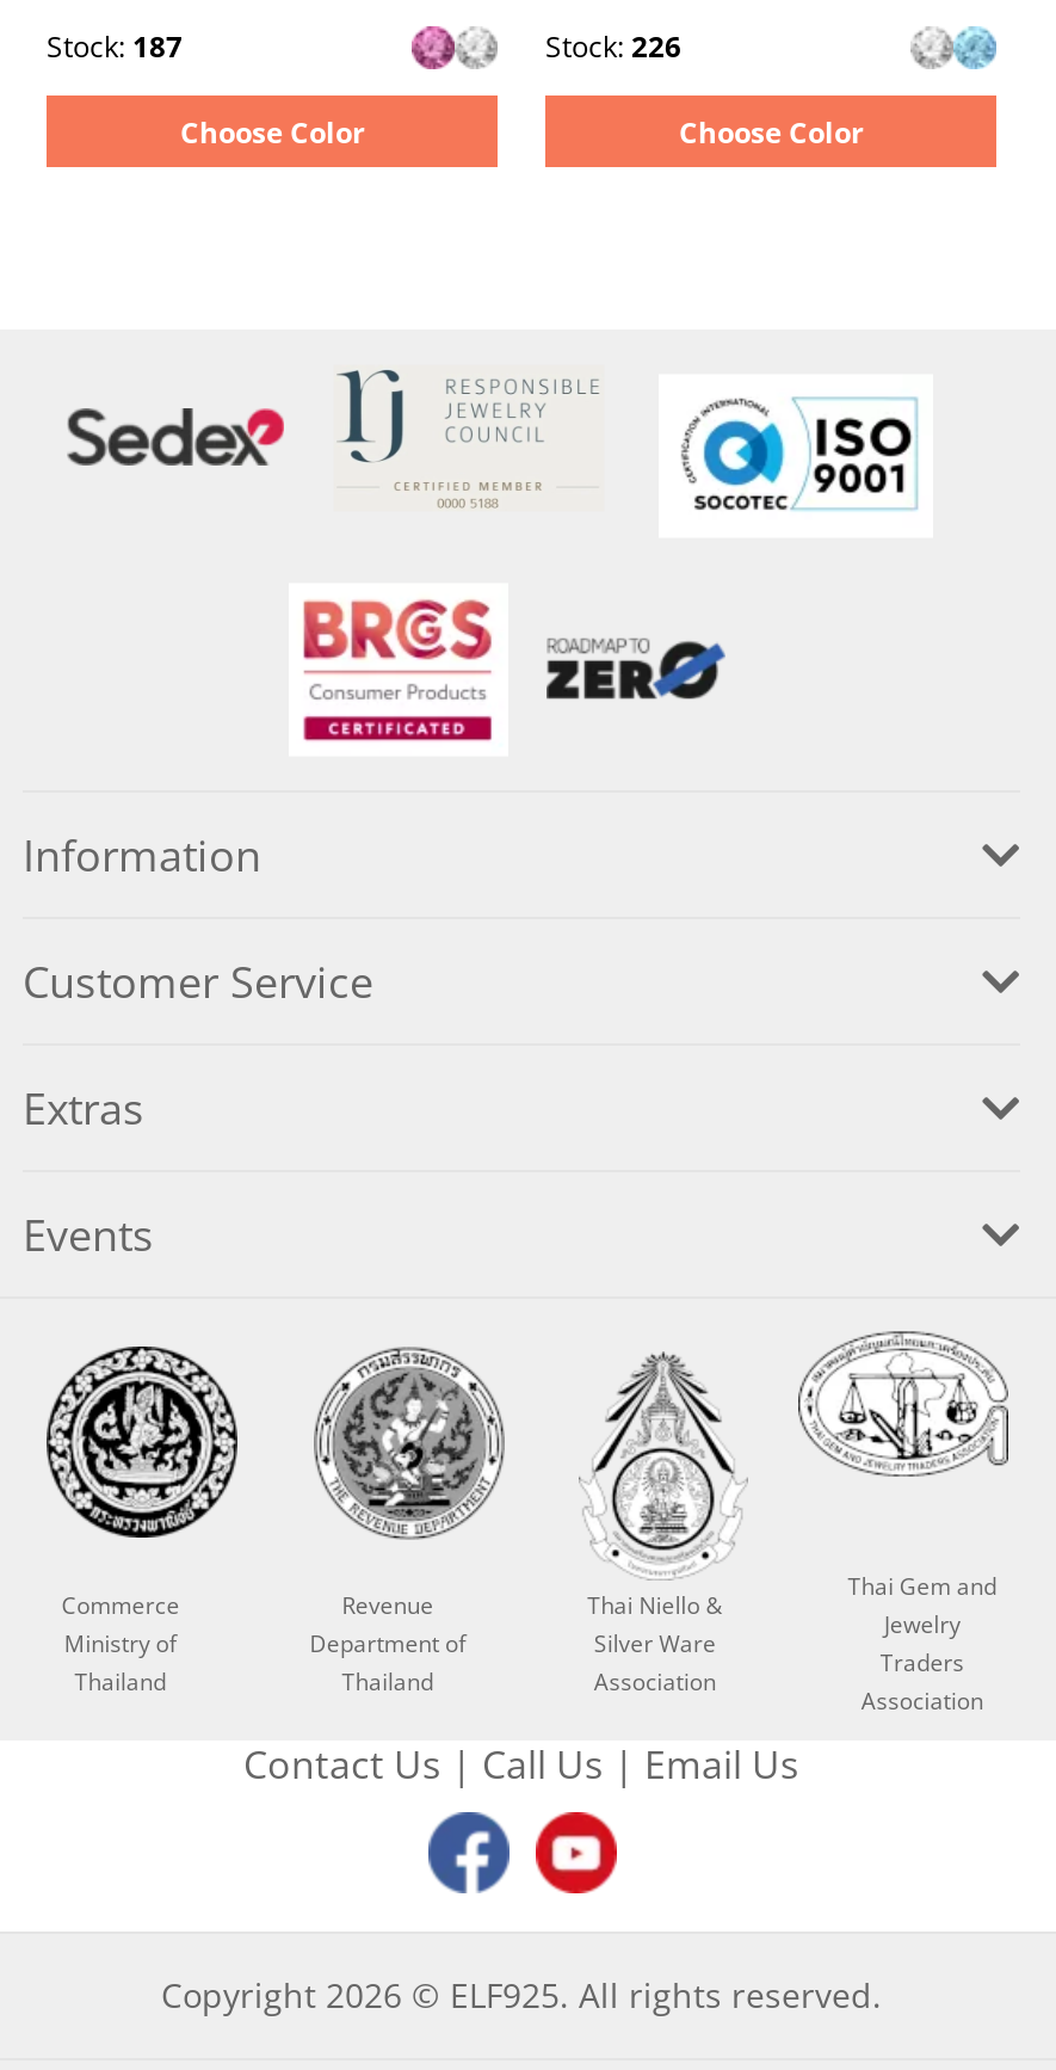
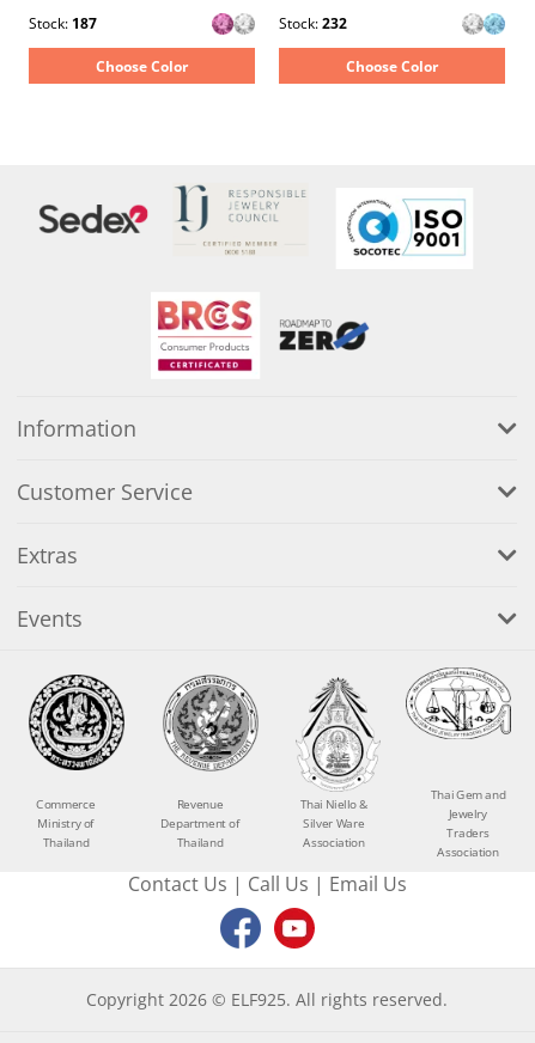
- Stock: 226
+ Stock: 232
